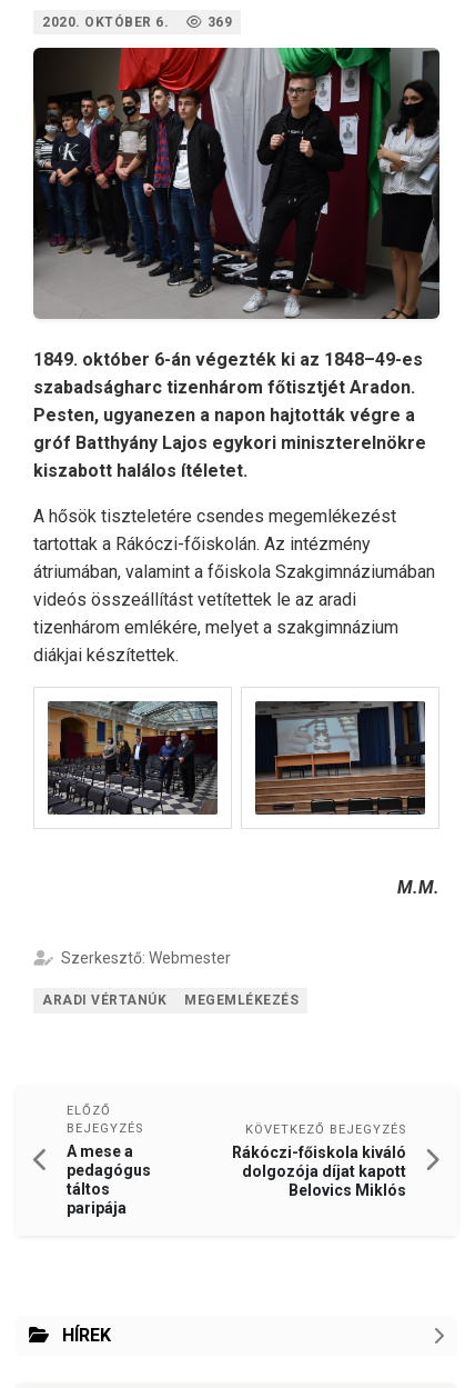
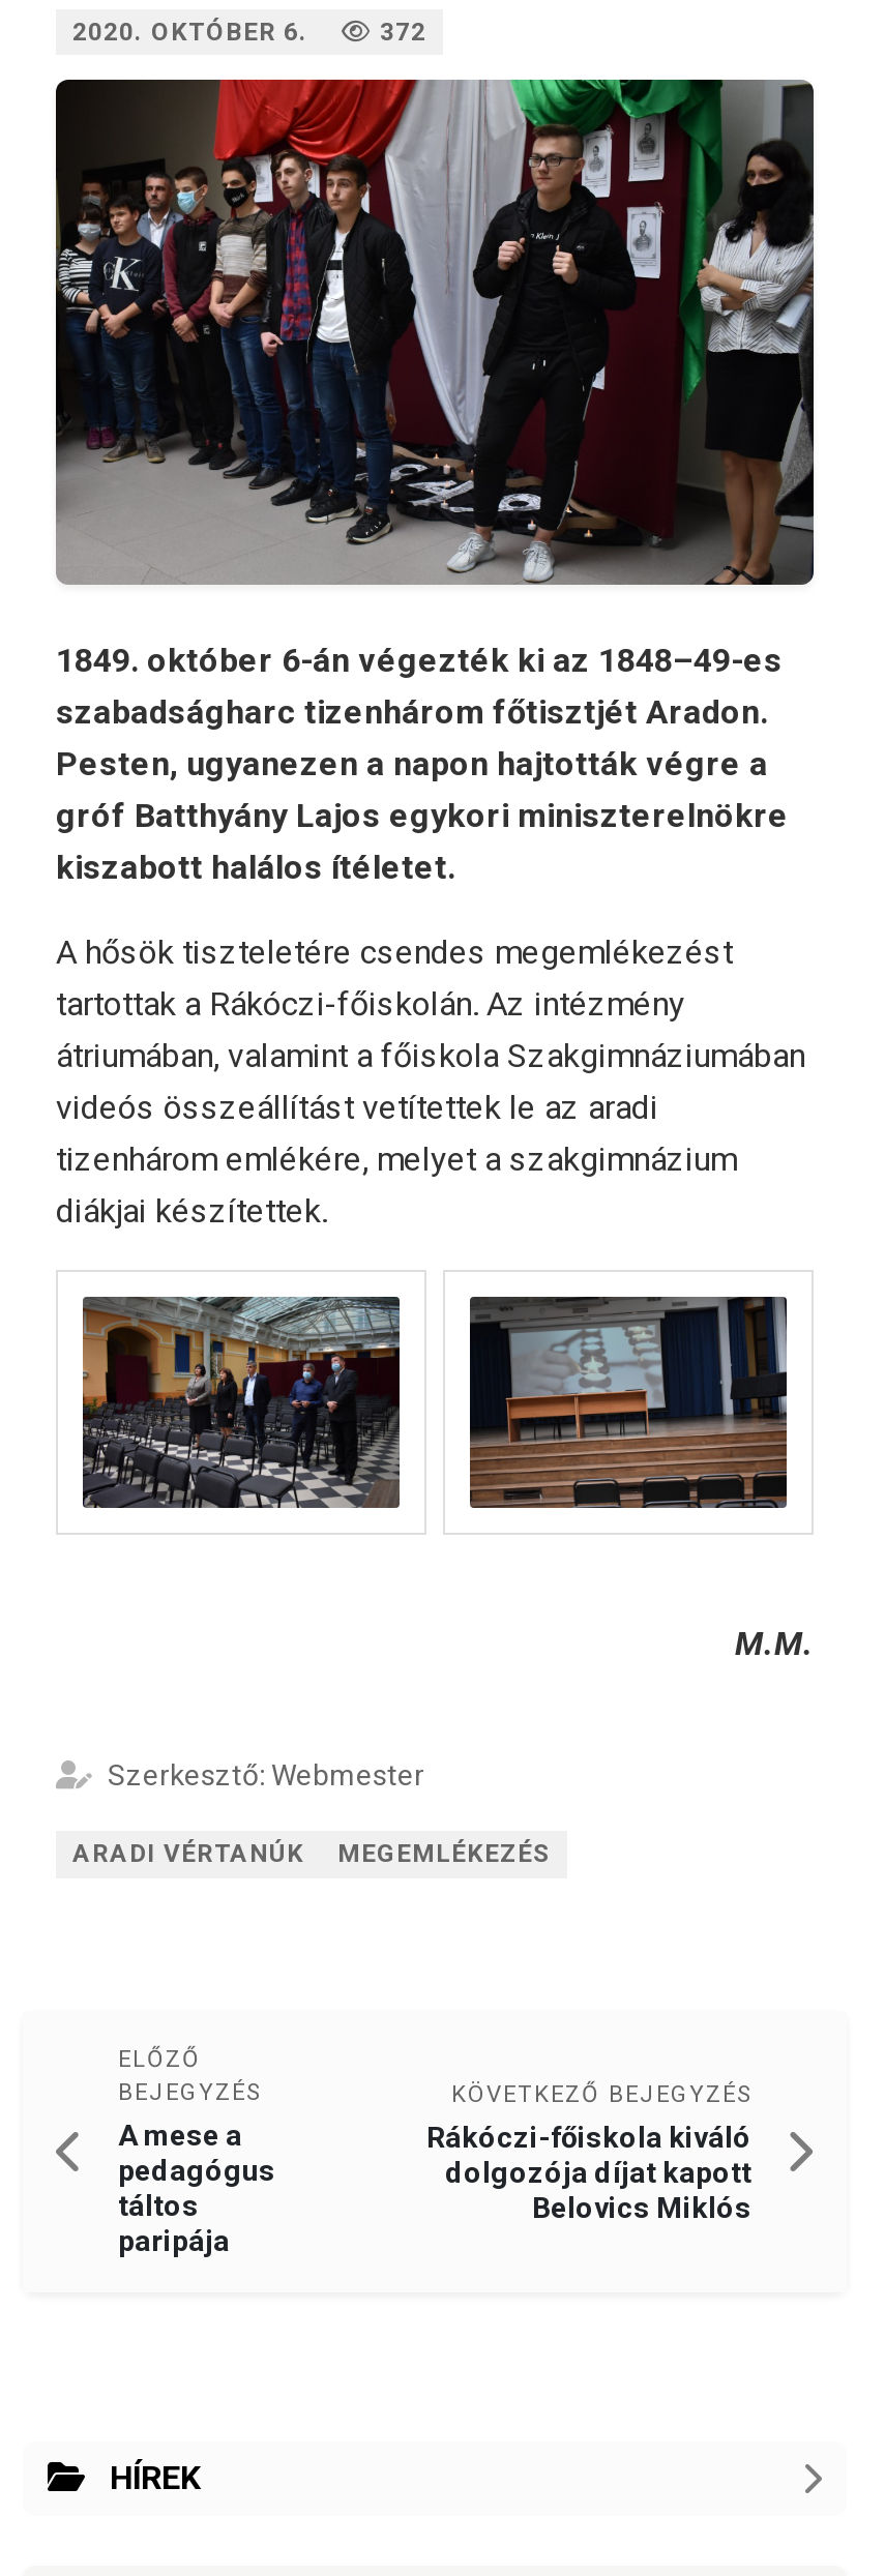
- 369
+ 372
